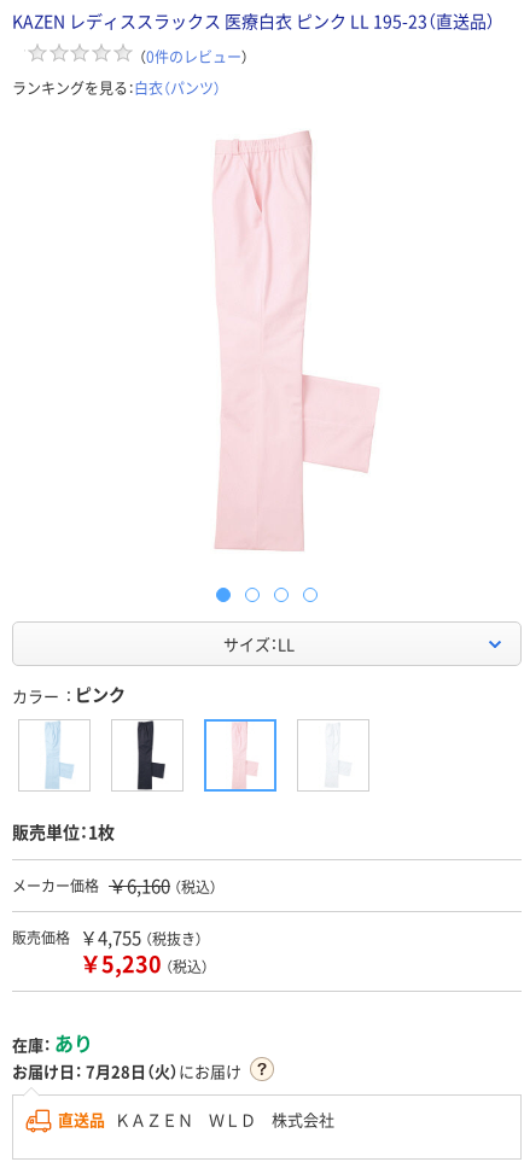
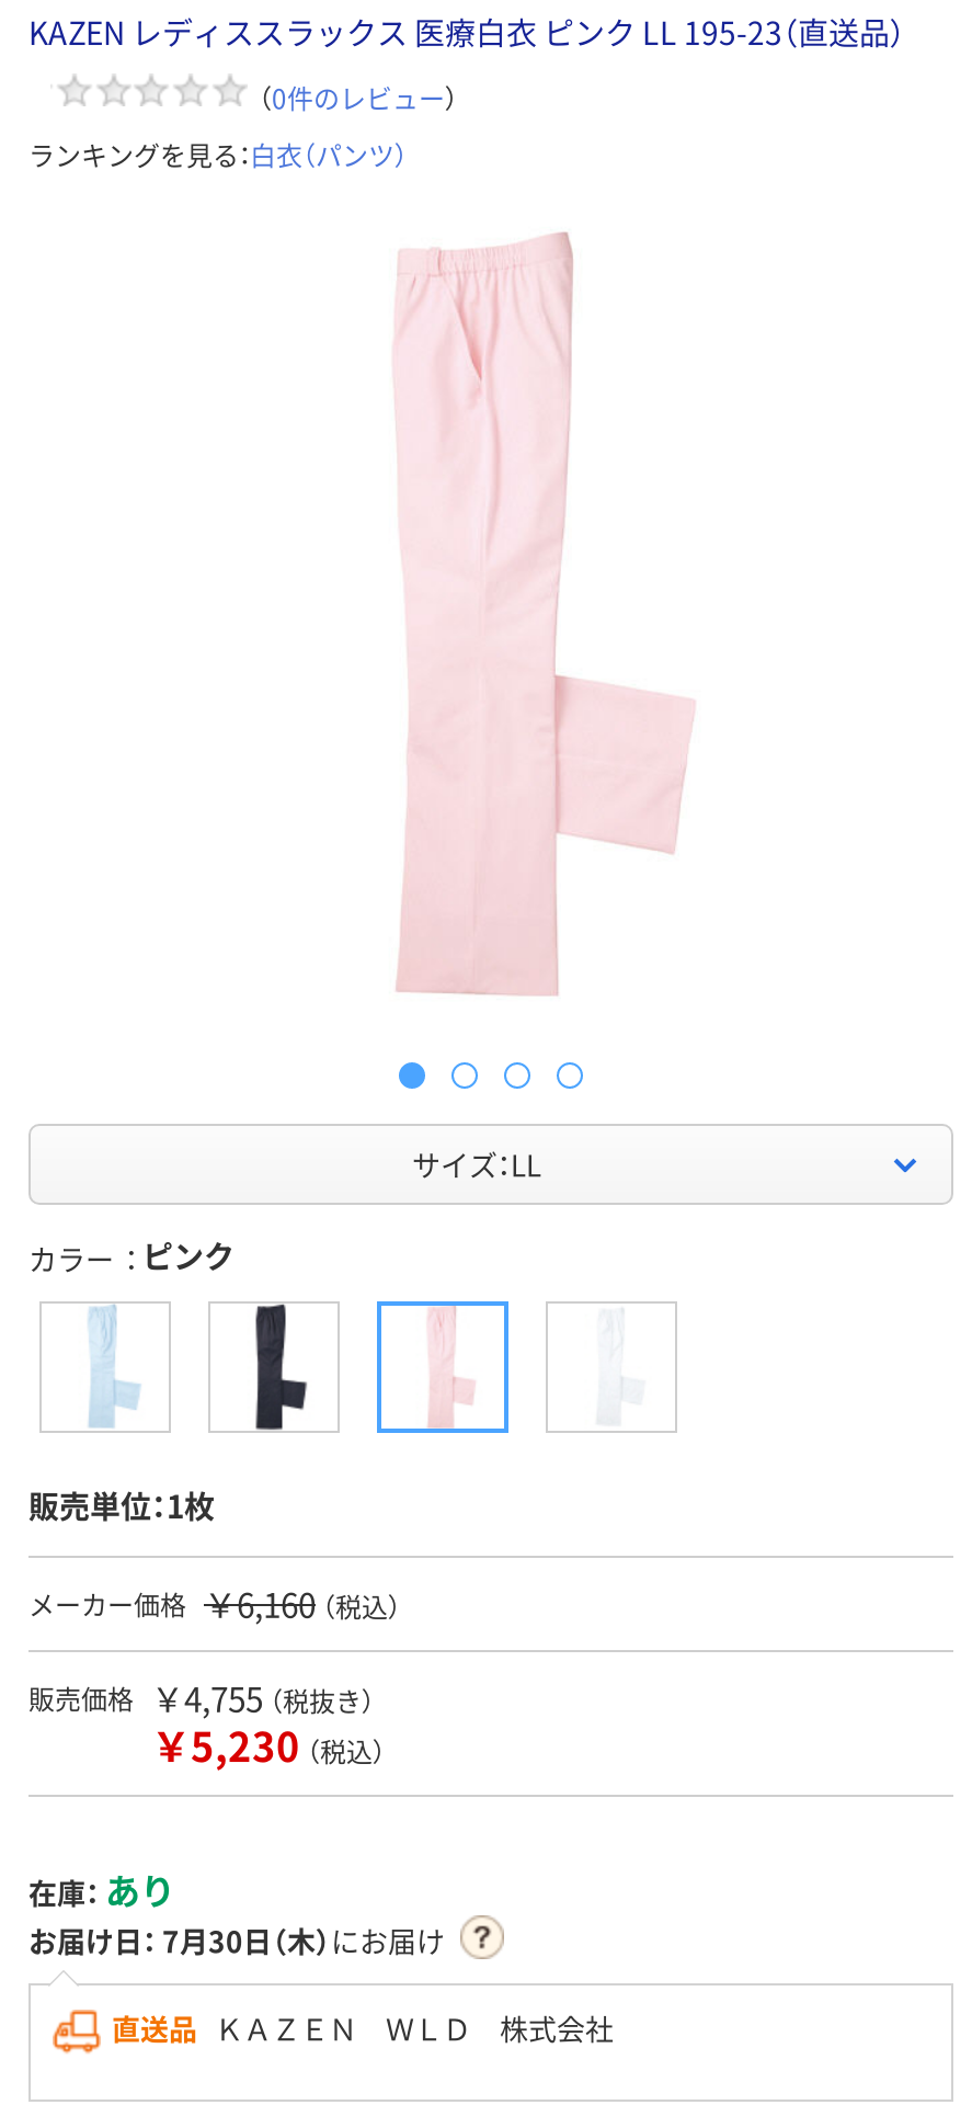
- お届け日：7月28日（火）にお届け
+ お届け日：7月30日（木）にお届け
